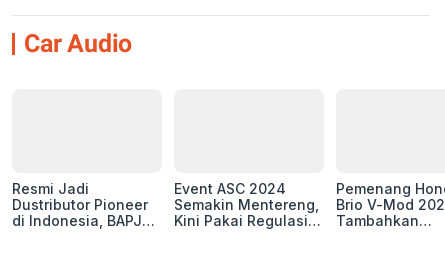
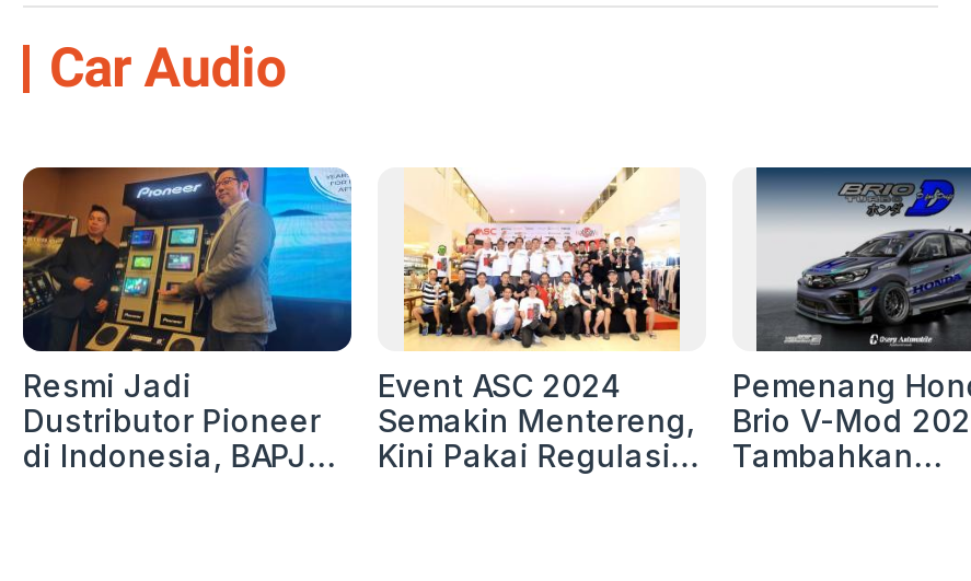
+ [image]

+ [image]

+ [image]
